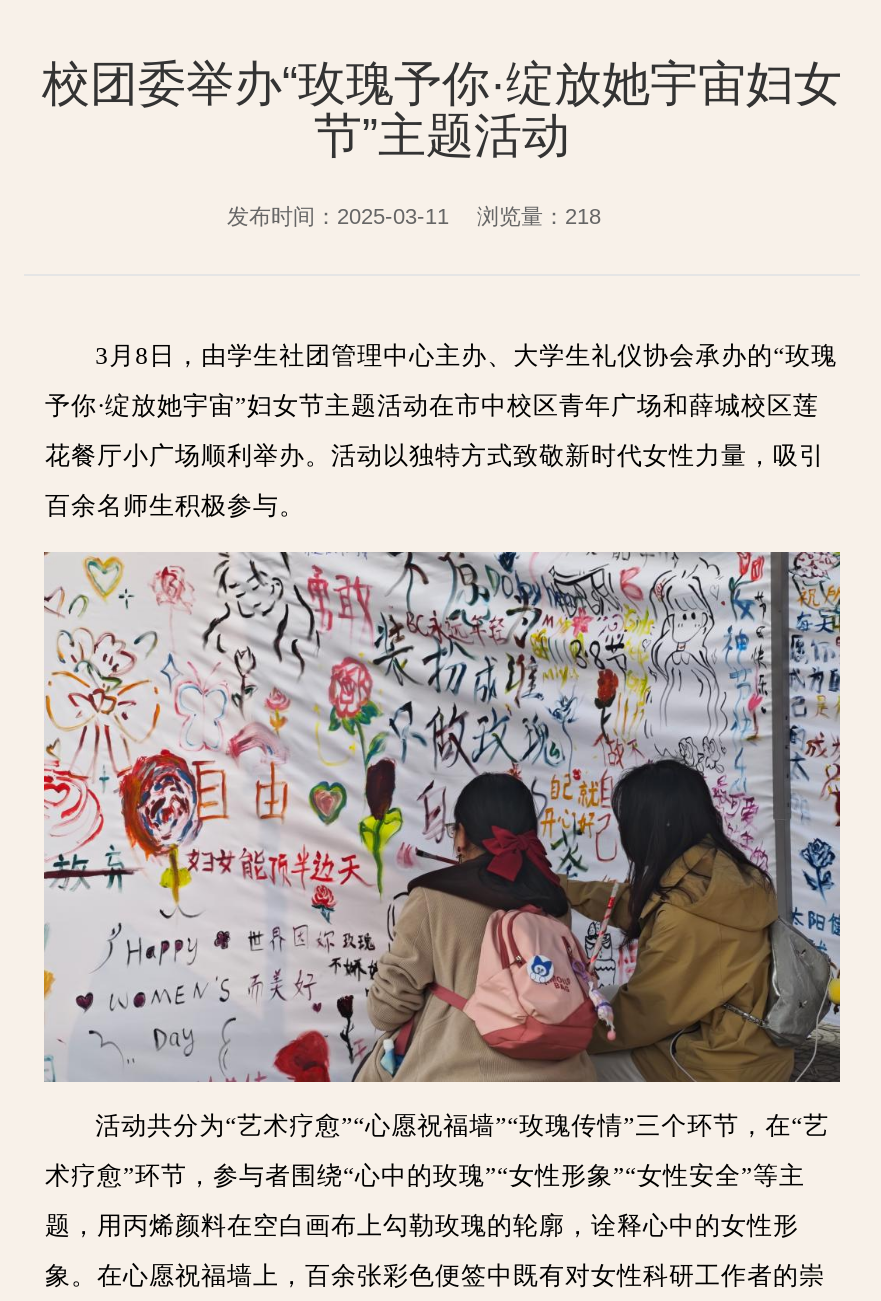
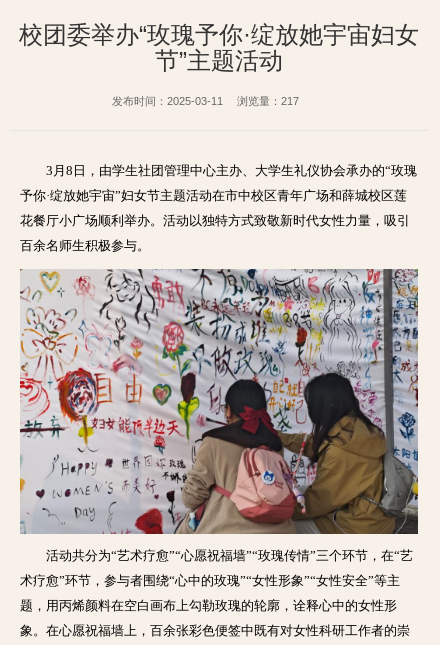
- 发布时间：2025-03-11 浏览量：218
+ 发布时间：2025-03-11 浏览量：217
